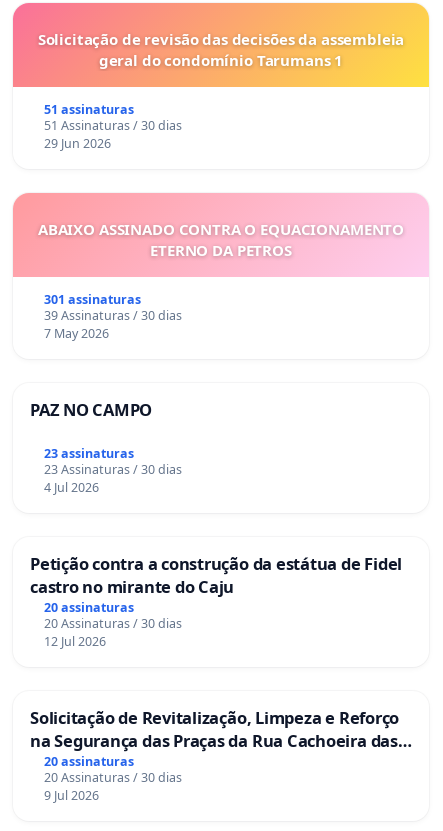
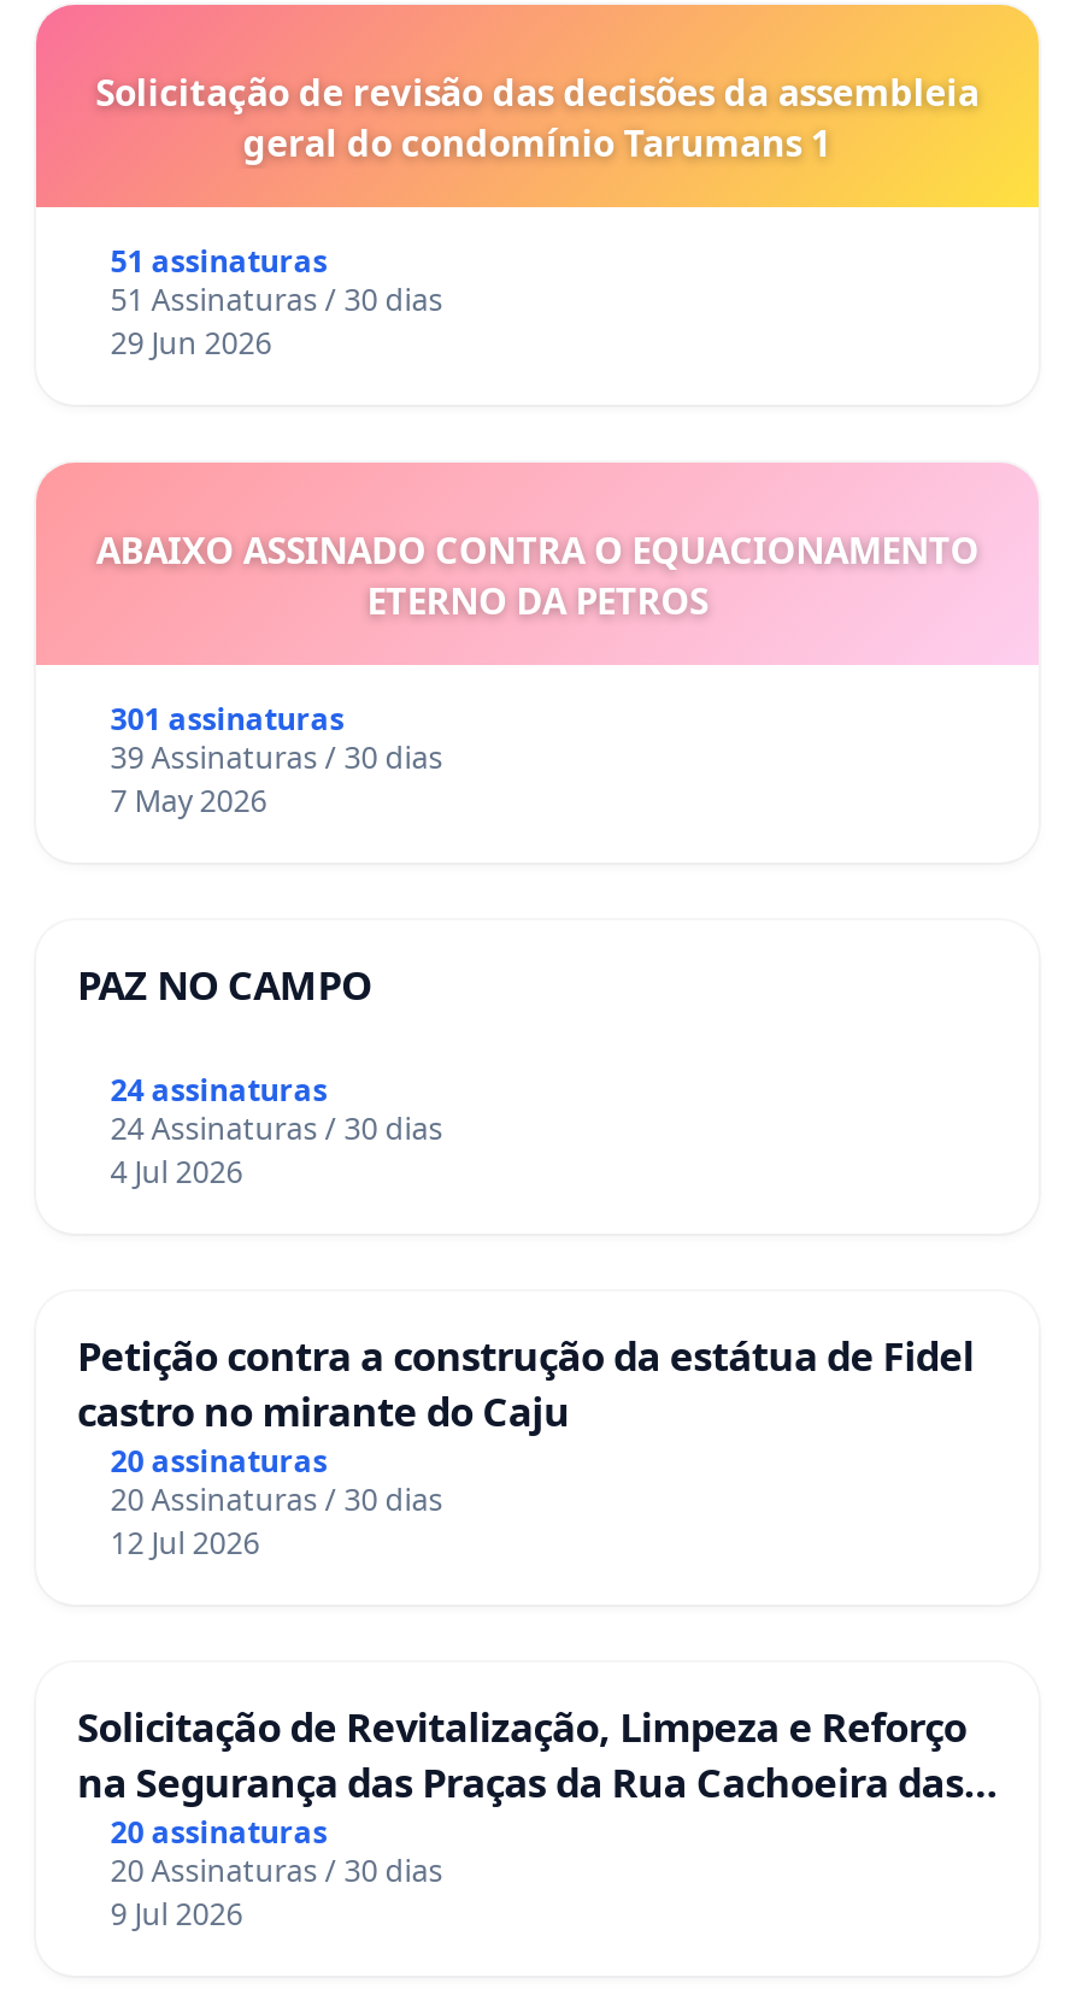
- 23 assinaturas
+ 24 assinaturas

- 23 Assinaturas / 30 dias
+ 24 Assinaturas / 30 dias
